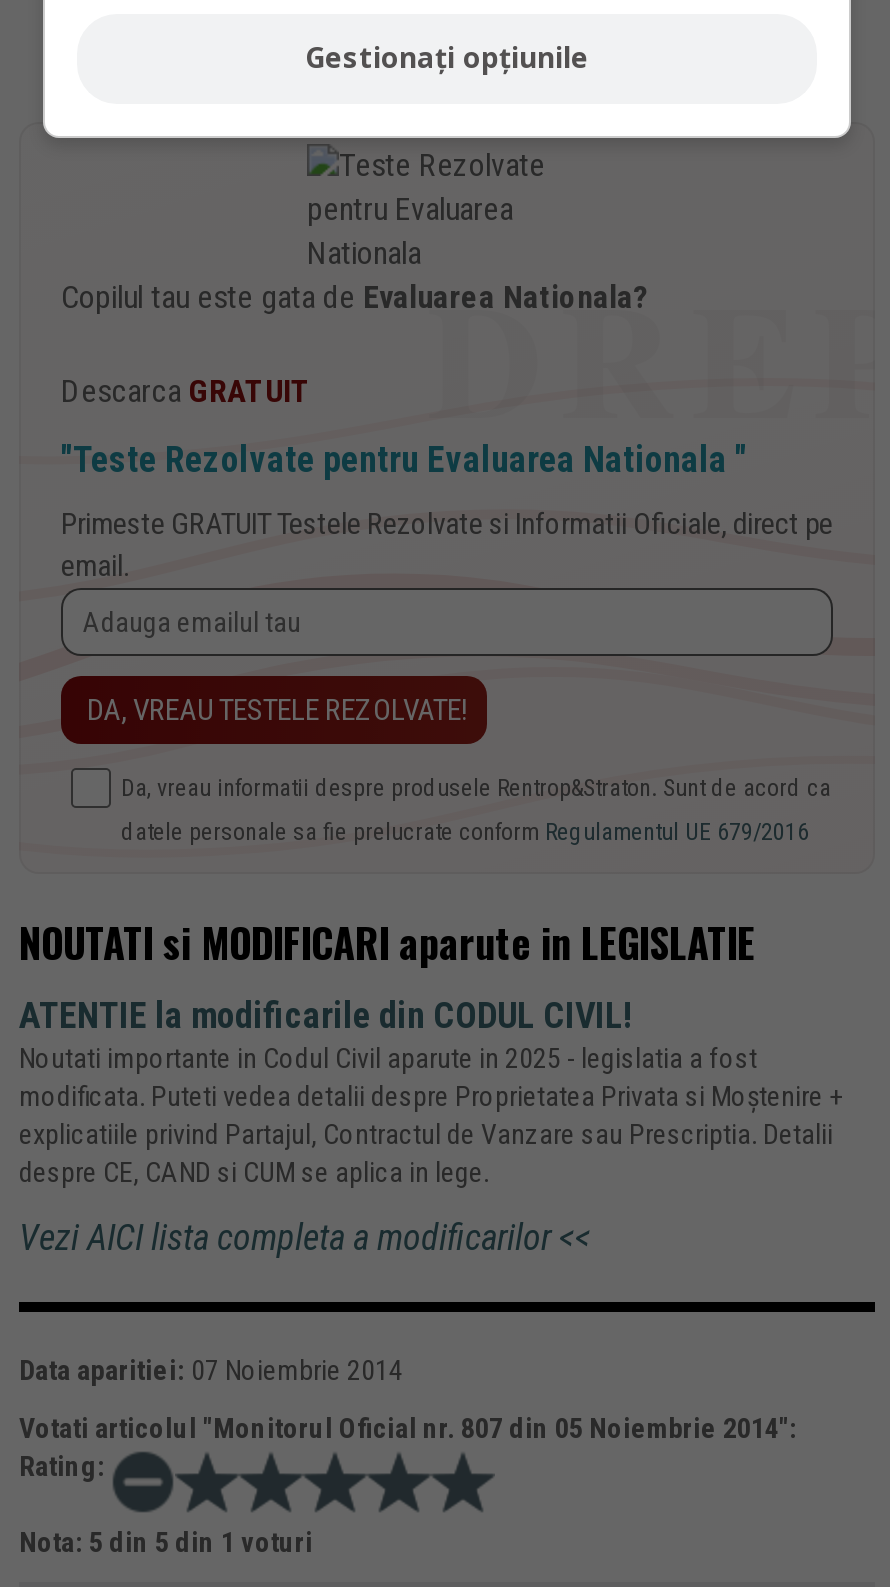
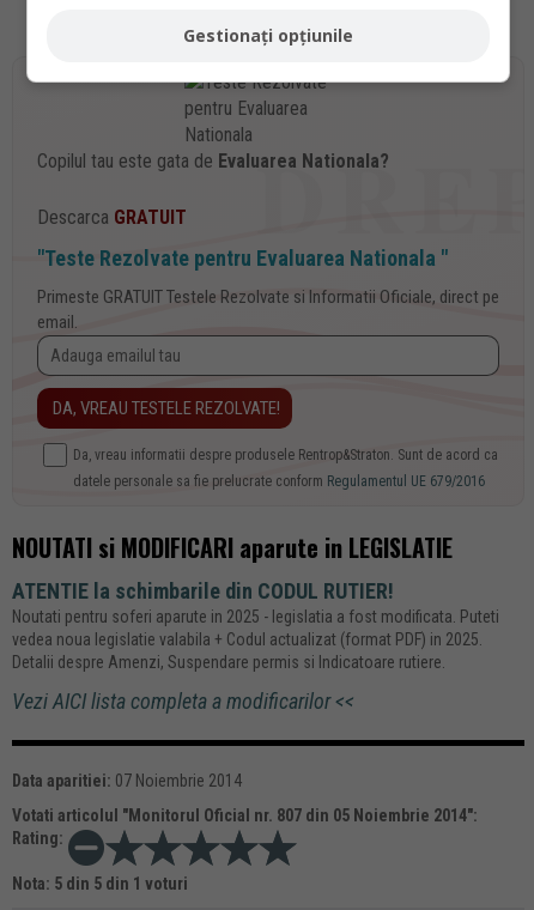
- ATENTIE la modificarile din CODUL CIVIL!
- Noutati importante in Codul Civil aparute in 2025 - legislatia a fost
- modificata. Puteti vedea detalii despre Proprietatea Privata si Moștenire +
- explicatiile privind Partajul, Contractul de Vanzare sau Prescriptia. Detalii
- despre CE, CAND si CUM se aplica in lege.
+ ATENTIE la schimbarile din CODUL RUTIER!
+ Noutati pentru soferi aparute in 2025 - legislatia a fost modificata. Puteti
+ vedea noua legislatie valabila + Codul actualizat (format PDF) in 2025.
+ Detalii despre Amenzi, Suspendare permis si Indicatoare rutiere.
